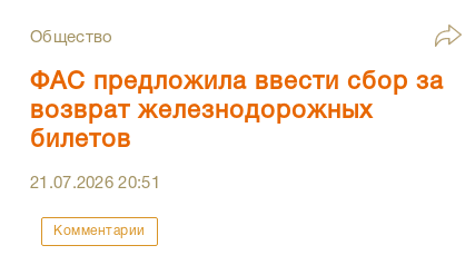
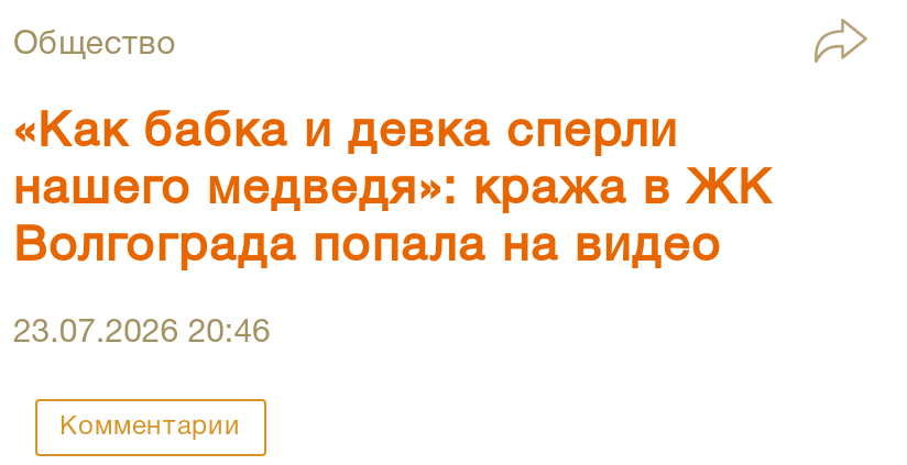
- ФАС предложила ввести сбор за
- возврат железнодорожных
- билетов
+ «Как бабка и девка сперли
+ нашего медведя»: кража в ЖК
+ Волгограда попала на видео

- 21.07.2026 20:51
+ 23.07.2026 20:46
